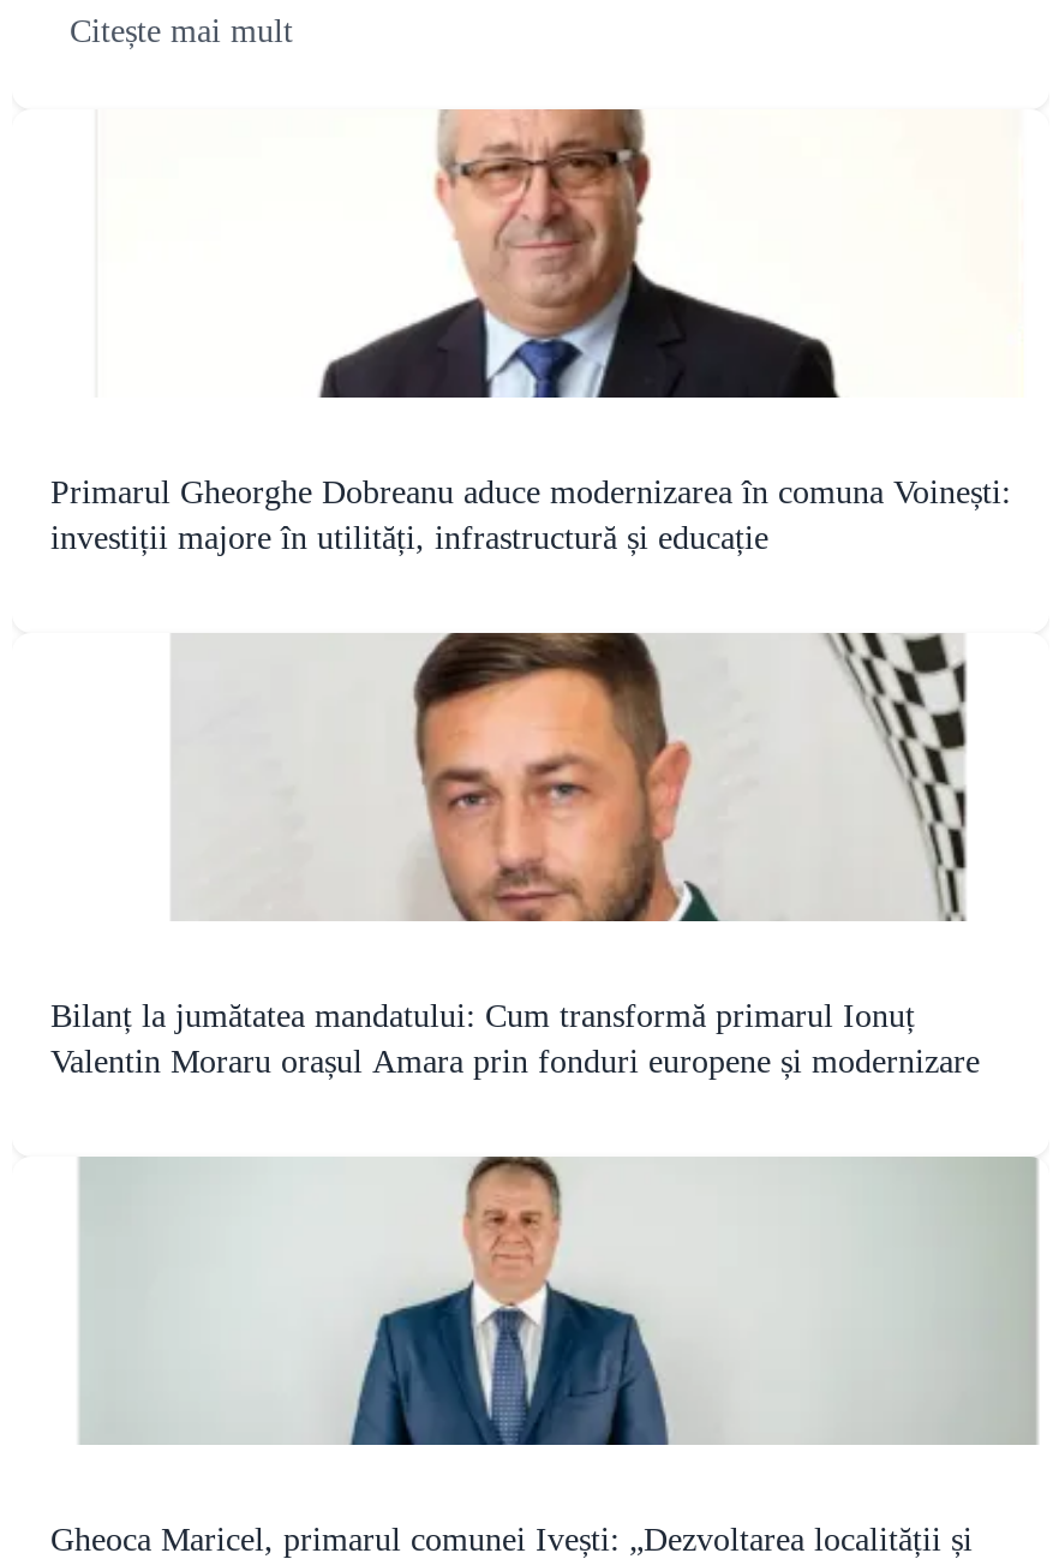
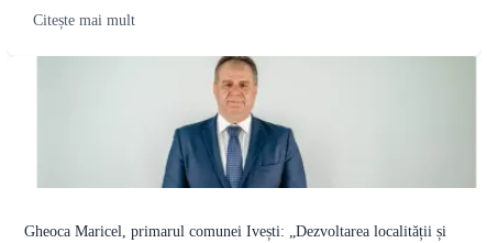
- [image]
- Primarul Gheorghe Dobreanu aduce modernizarea în comuna Voinești:
- investiții majore în utilități, infrastructură și educație

- [image]
- Bilanț la jumătatea mandatului: Cum transformă primarul Ionuț
- Valentin Moraru orașul Amara prin fonduri europene și modernizare
